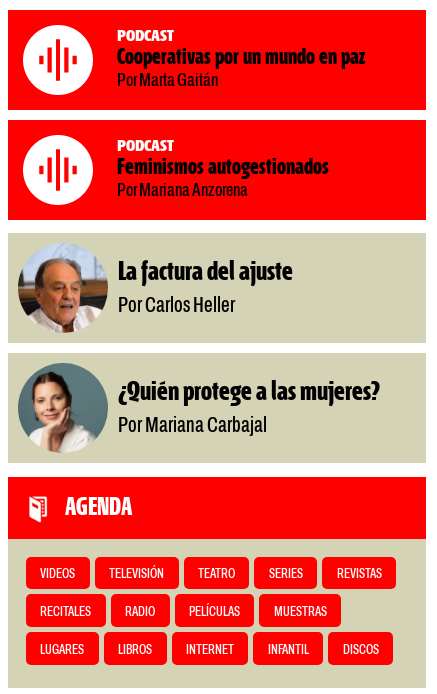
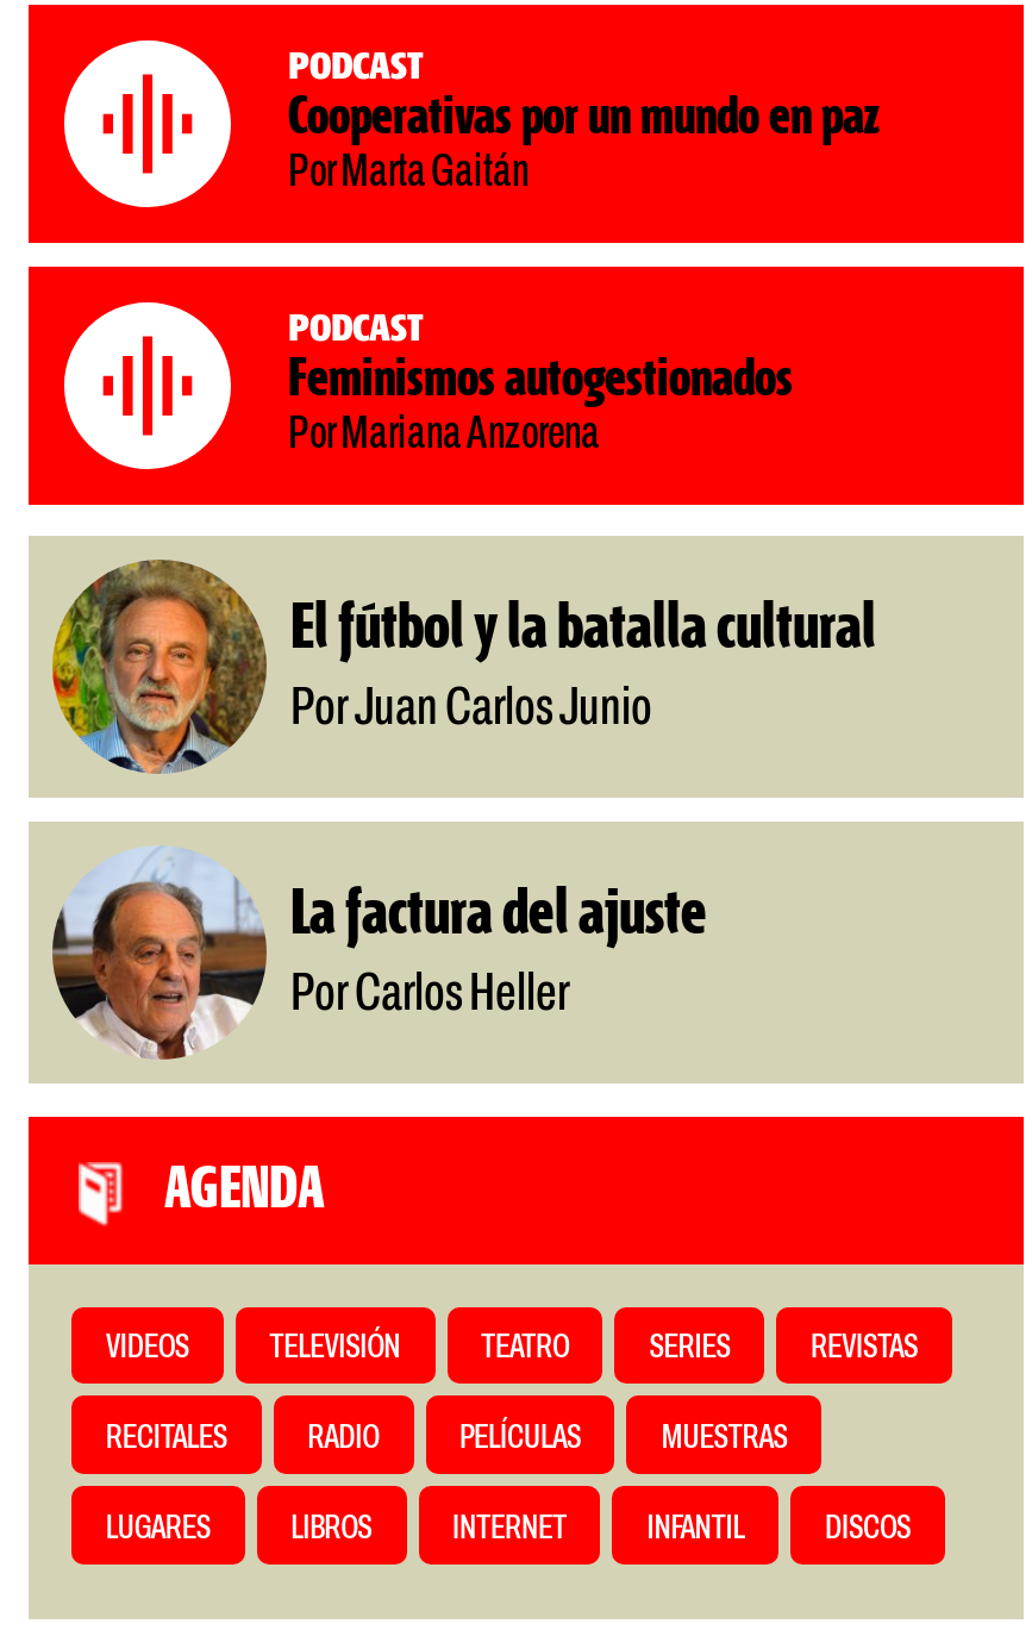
+ [image]
+ El fútbol y la batalla cultural
+ Por Juan Carlos Junio

moved down: [image] | La factura del ajuste | Por Carlos Heller

- [image]
- ¿Quién protege a las mujeres?
- Por Mariana Carbajal
